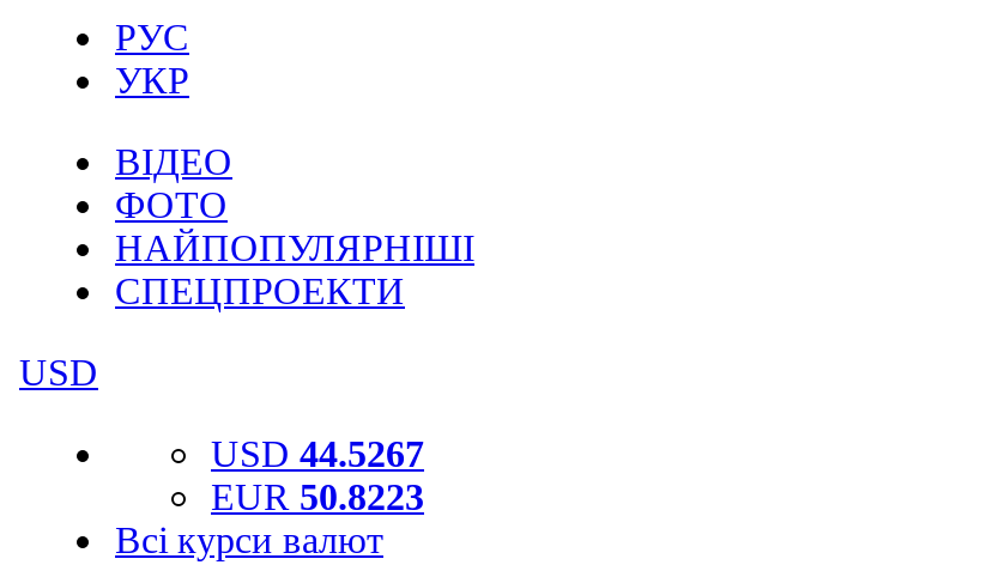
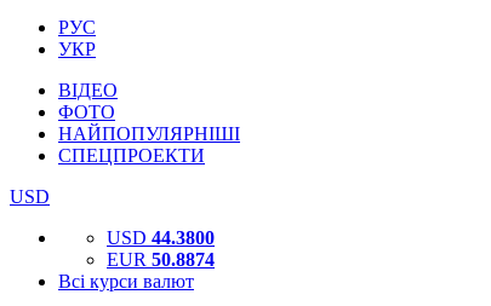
- USD 44.5267
+ USD 44.3800

- EUR 50.8223
+ EUR 50.8874
